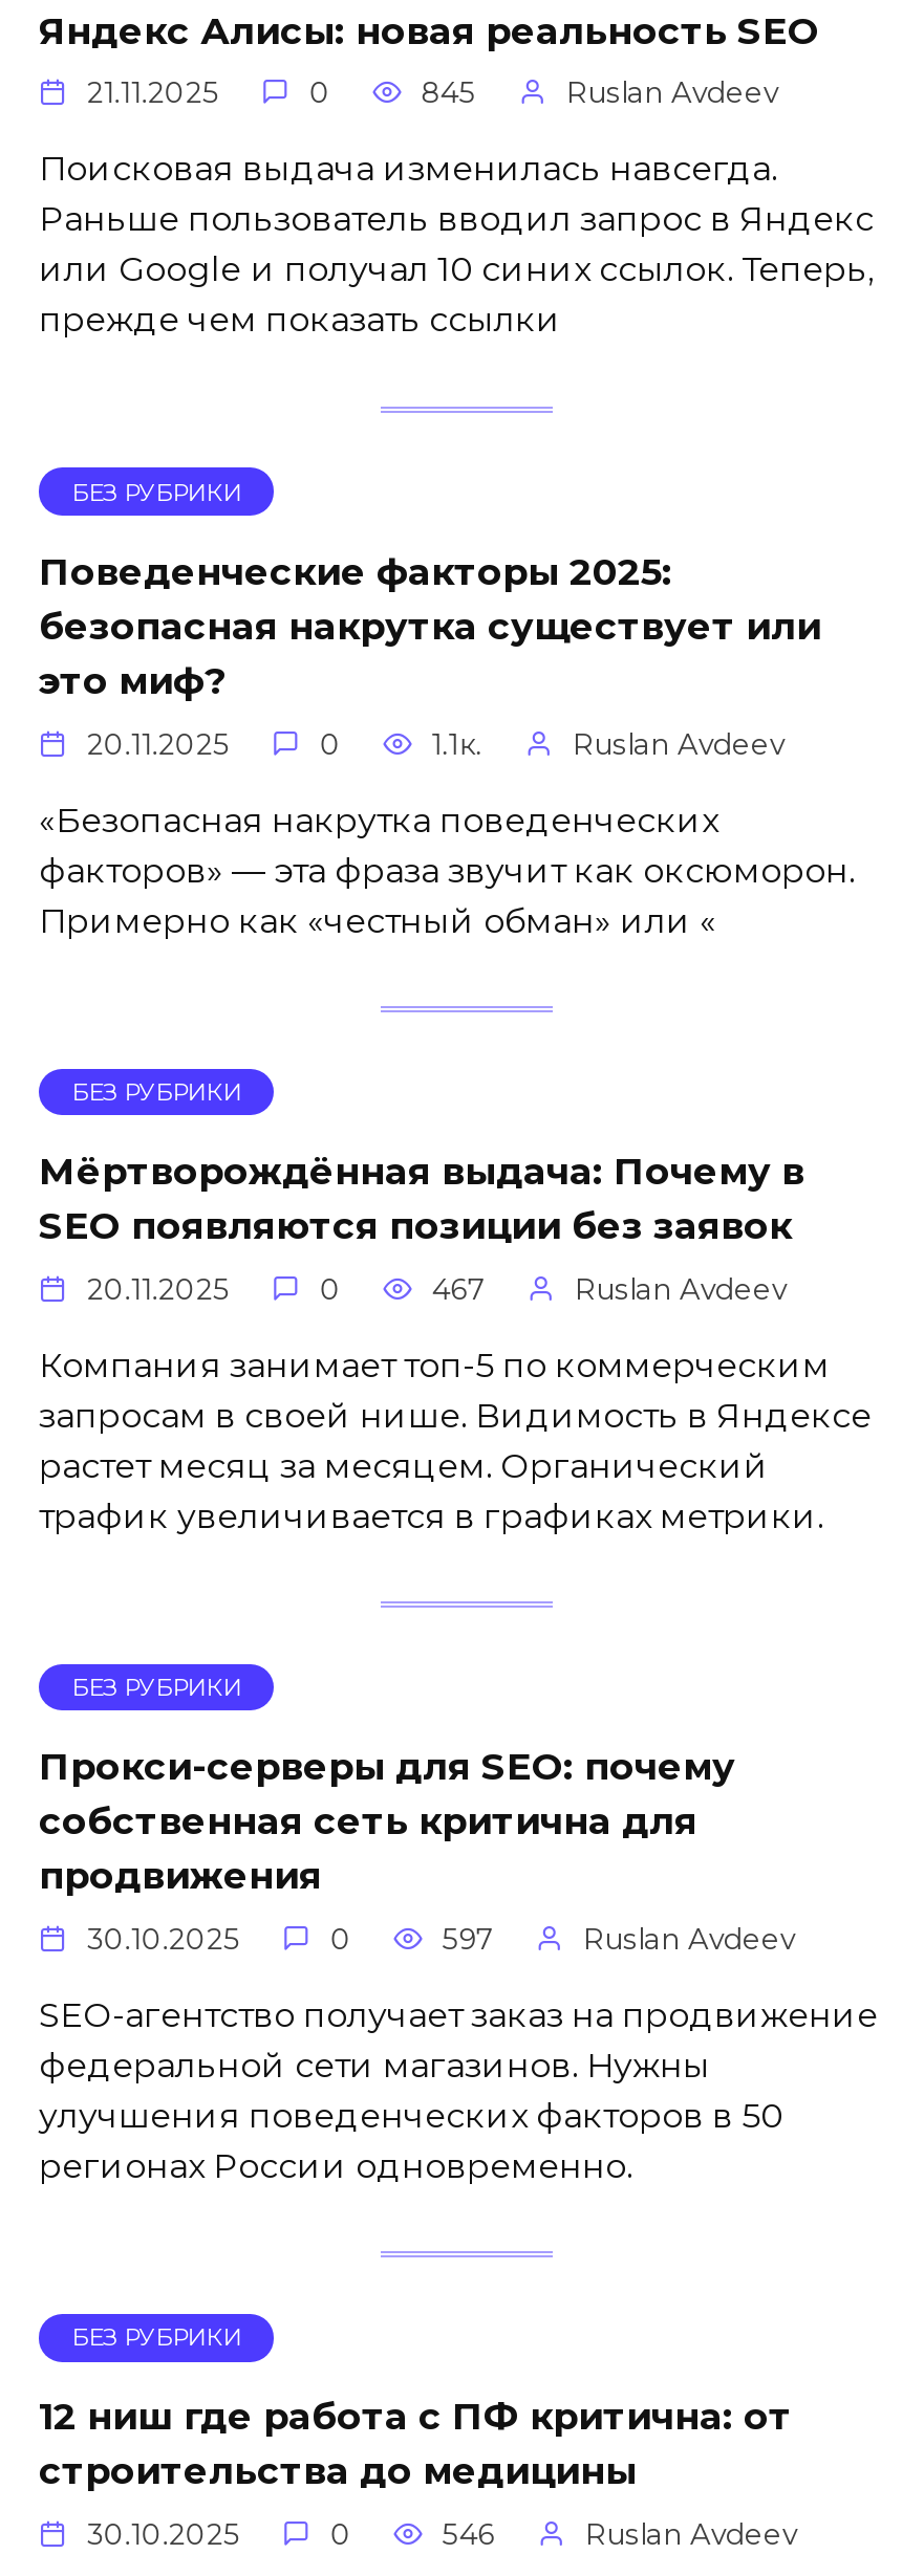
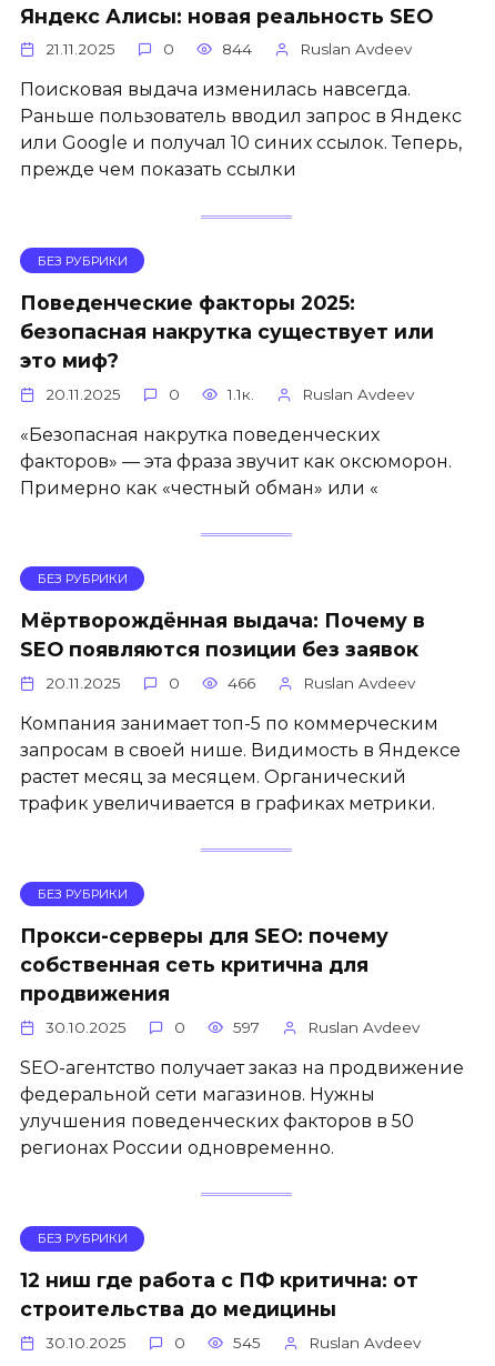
- 845
+ 844

- 467
+ 466

- 546
+ 545
